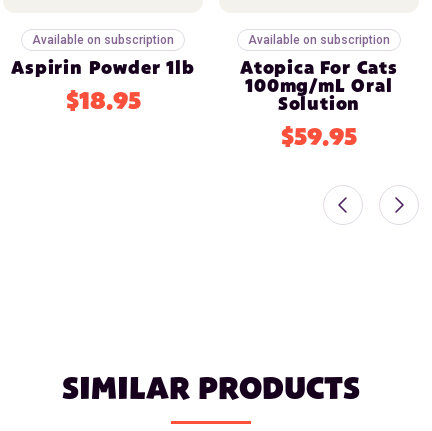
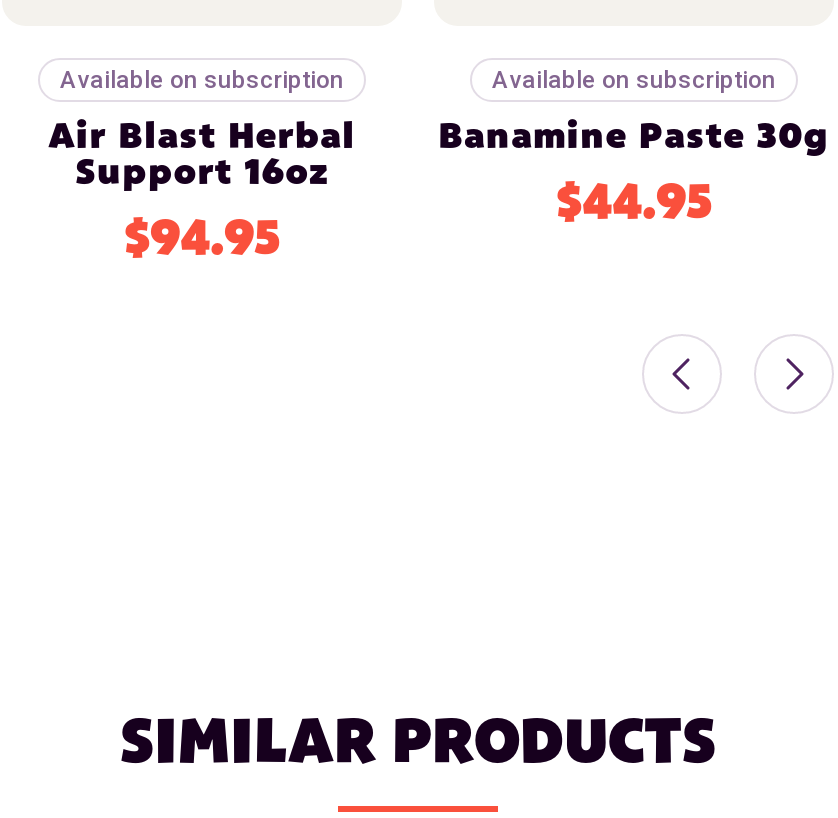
- Aspirin Powder 1lb
- $18.95
+ Air Blast Herbal
+ Support 16oz
+ $94.95

- Atopica For Cats
- 100mg/mL Oral
- Solution
- $59.95
+ Banamine Paste 30g
+ $44.95
